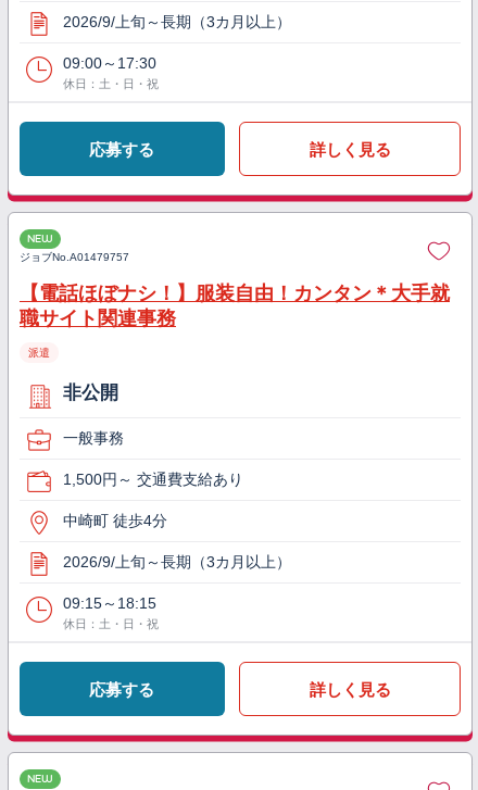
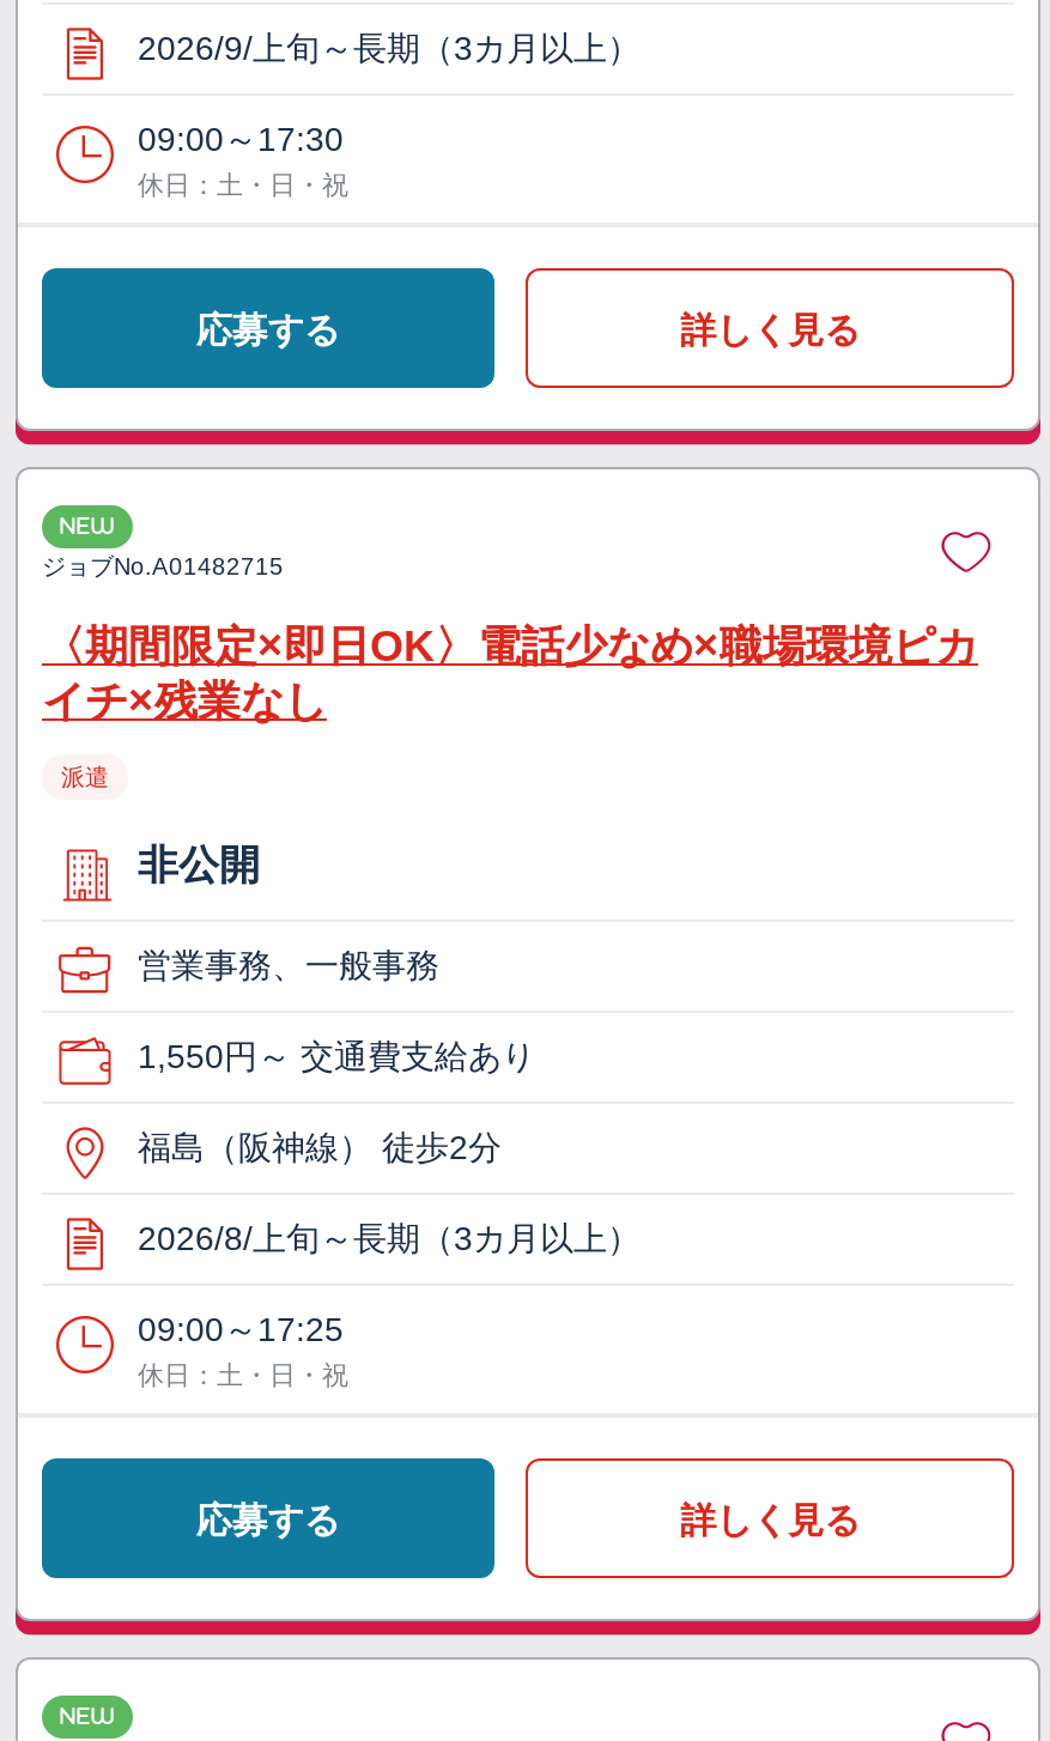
- ジョブNo. A01479757
+ ジョブNo. A01482715

- 【電話ほぼナシ！】服装自由！カンタン＊大手就
- 職サイト関連事務
+ 〈期間限定×即日OK〉電話少なめ×職場環境ピカ
+ イチ×残業なし

- 一般事務
+ 営業事務、一般事務

- 1,500円～ 交通費支給あり
+ 1,550円～ 交通費支給あり

- 中崎町 徒歩4分
+ 福島（阪神線） 徒歩2分

- 2026/9/上旬～長期（3カ月以上）
+ 2026/8/上旬～長期（3カ月以上）

- 09:15～18:15
+ 09:00～17:25
